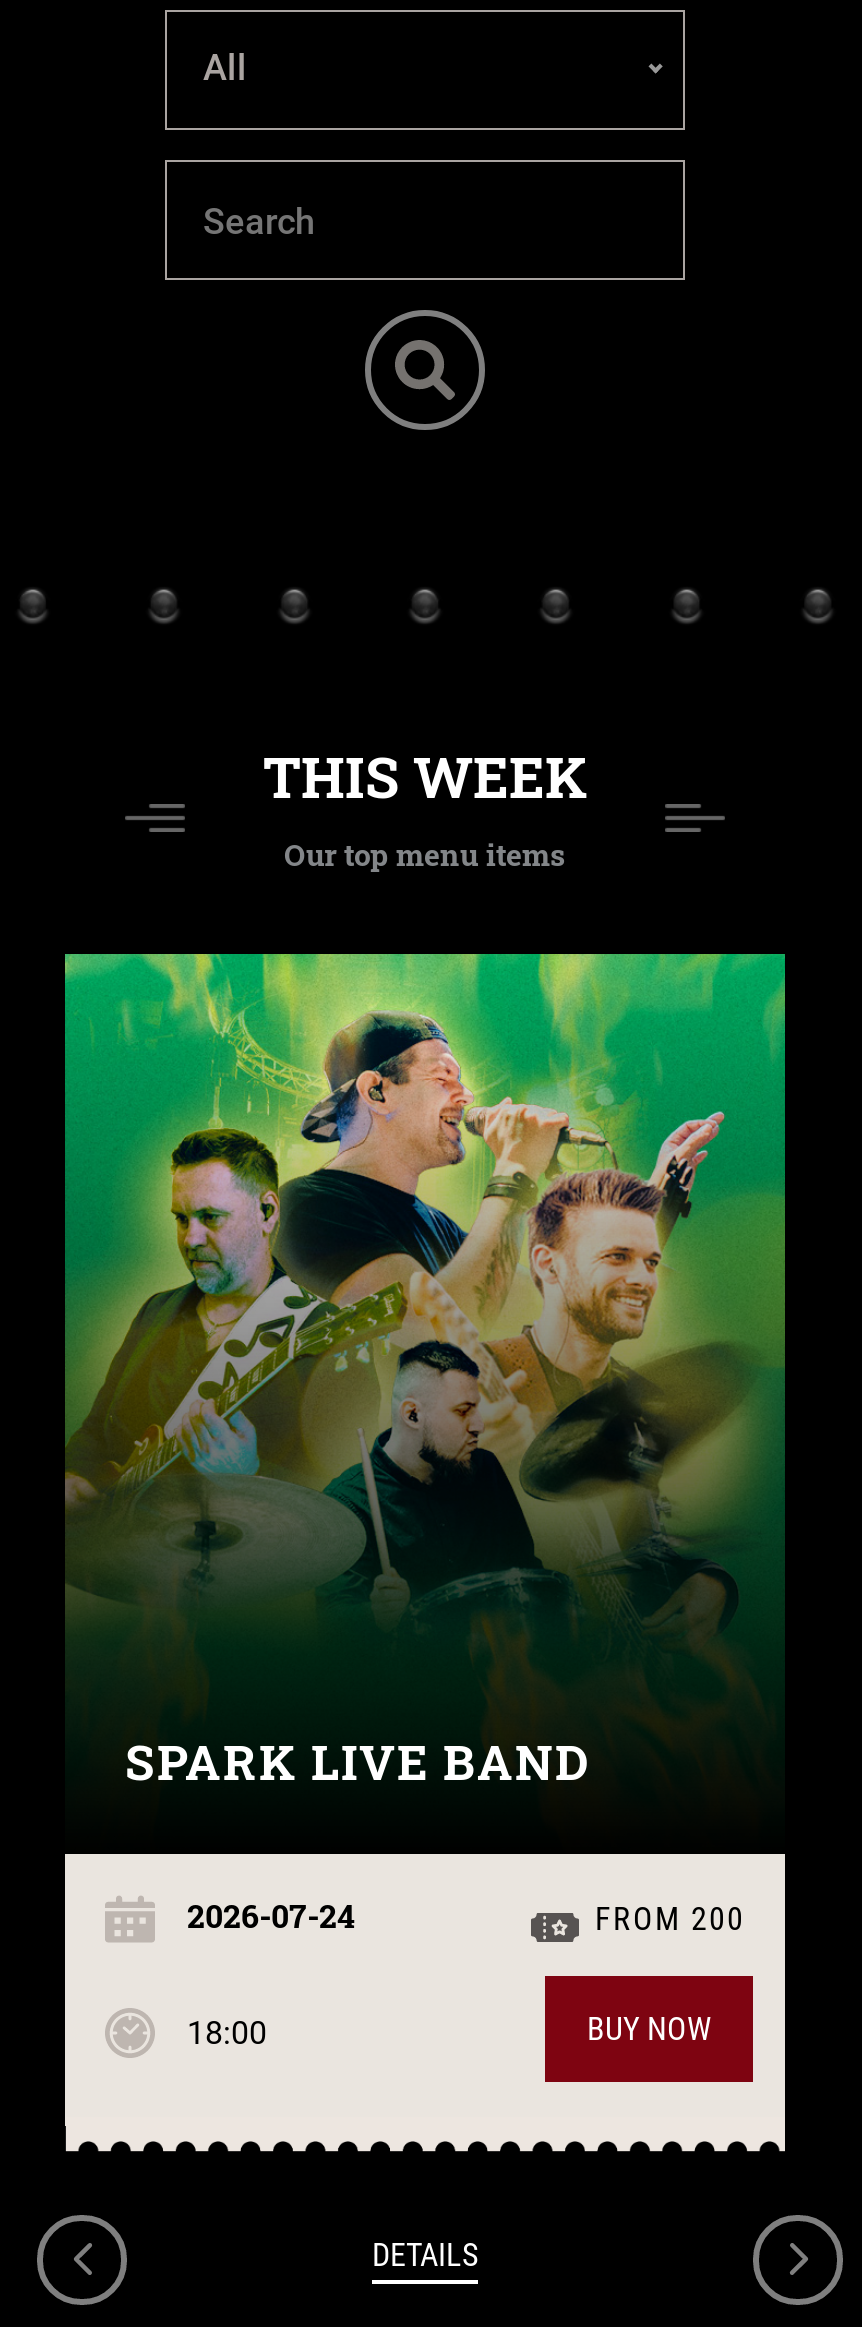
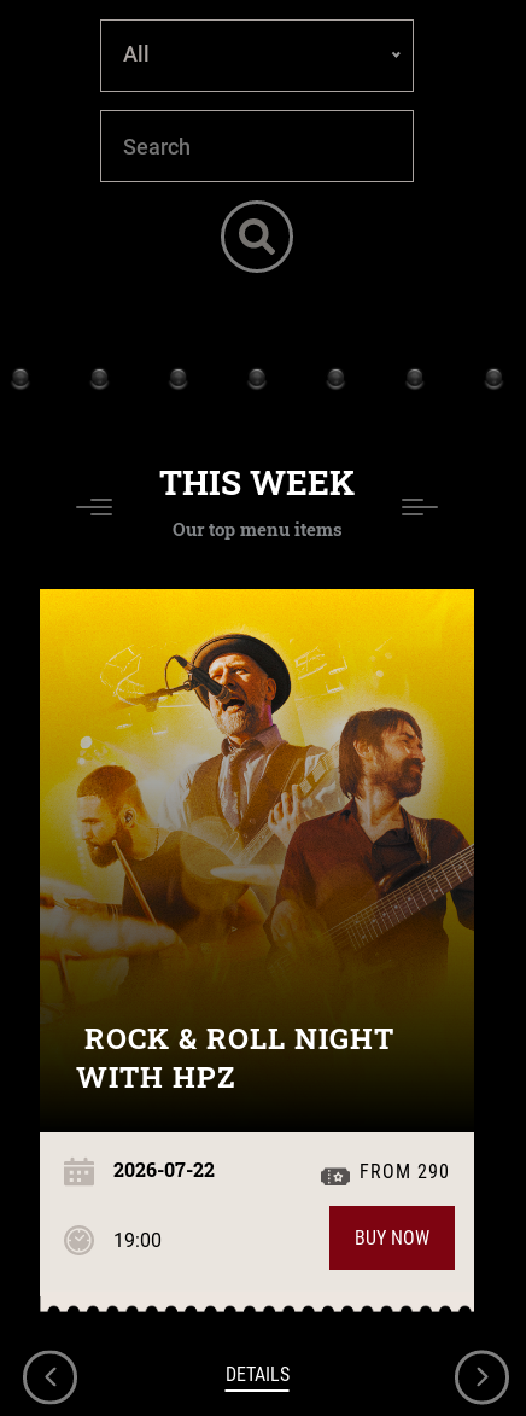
- [image]
- SPARK LIVE BAND
+ [image]
+ ROCK & ROLL NIGHT
+ WITH HPZ

- 2026-07-24
+ 2026-07-22

- FROM 200
+ FROM 290

- 18:00
+ 19:00
